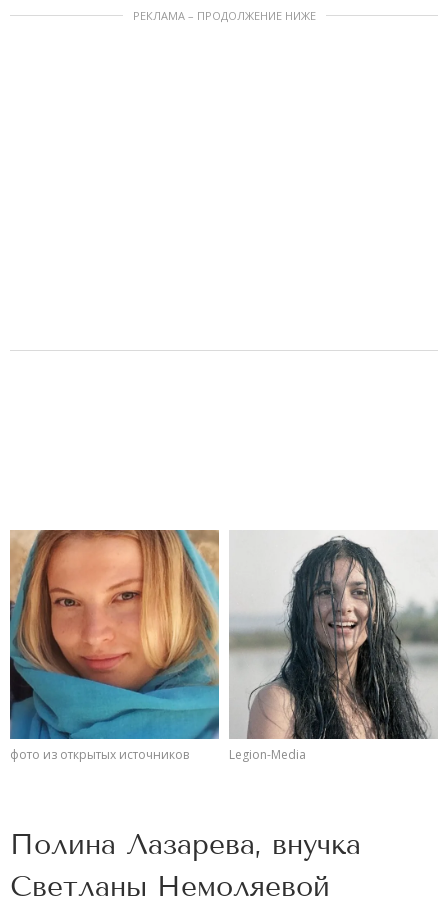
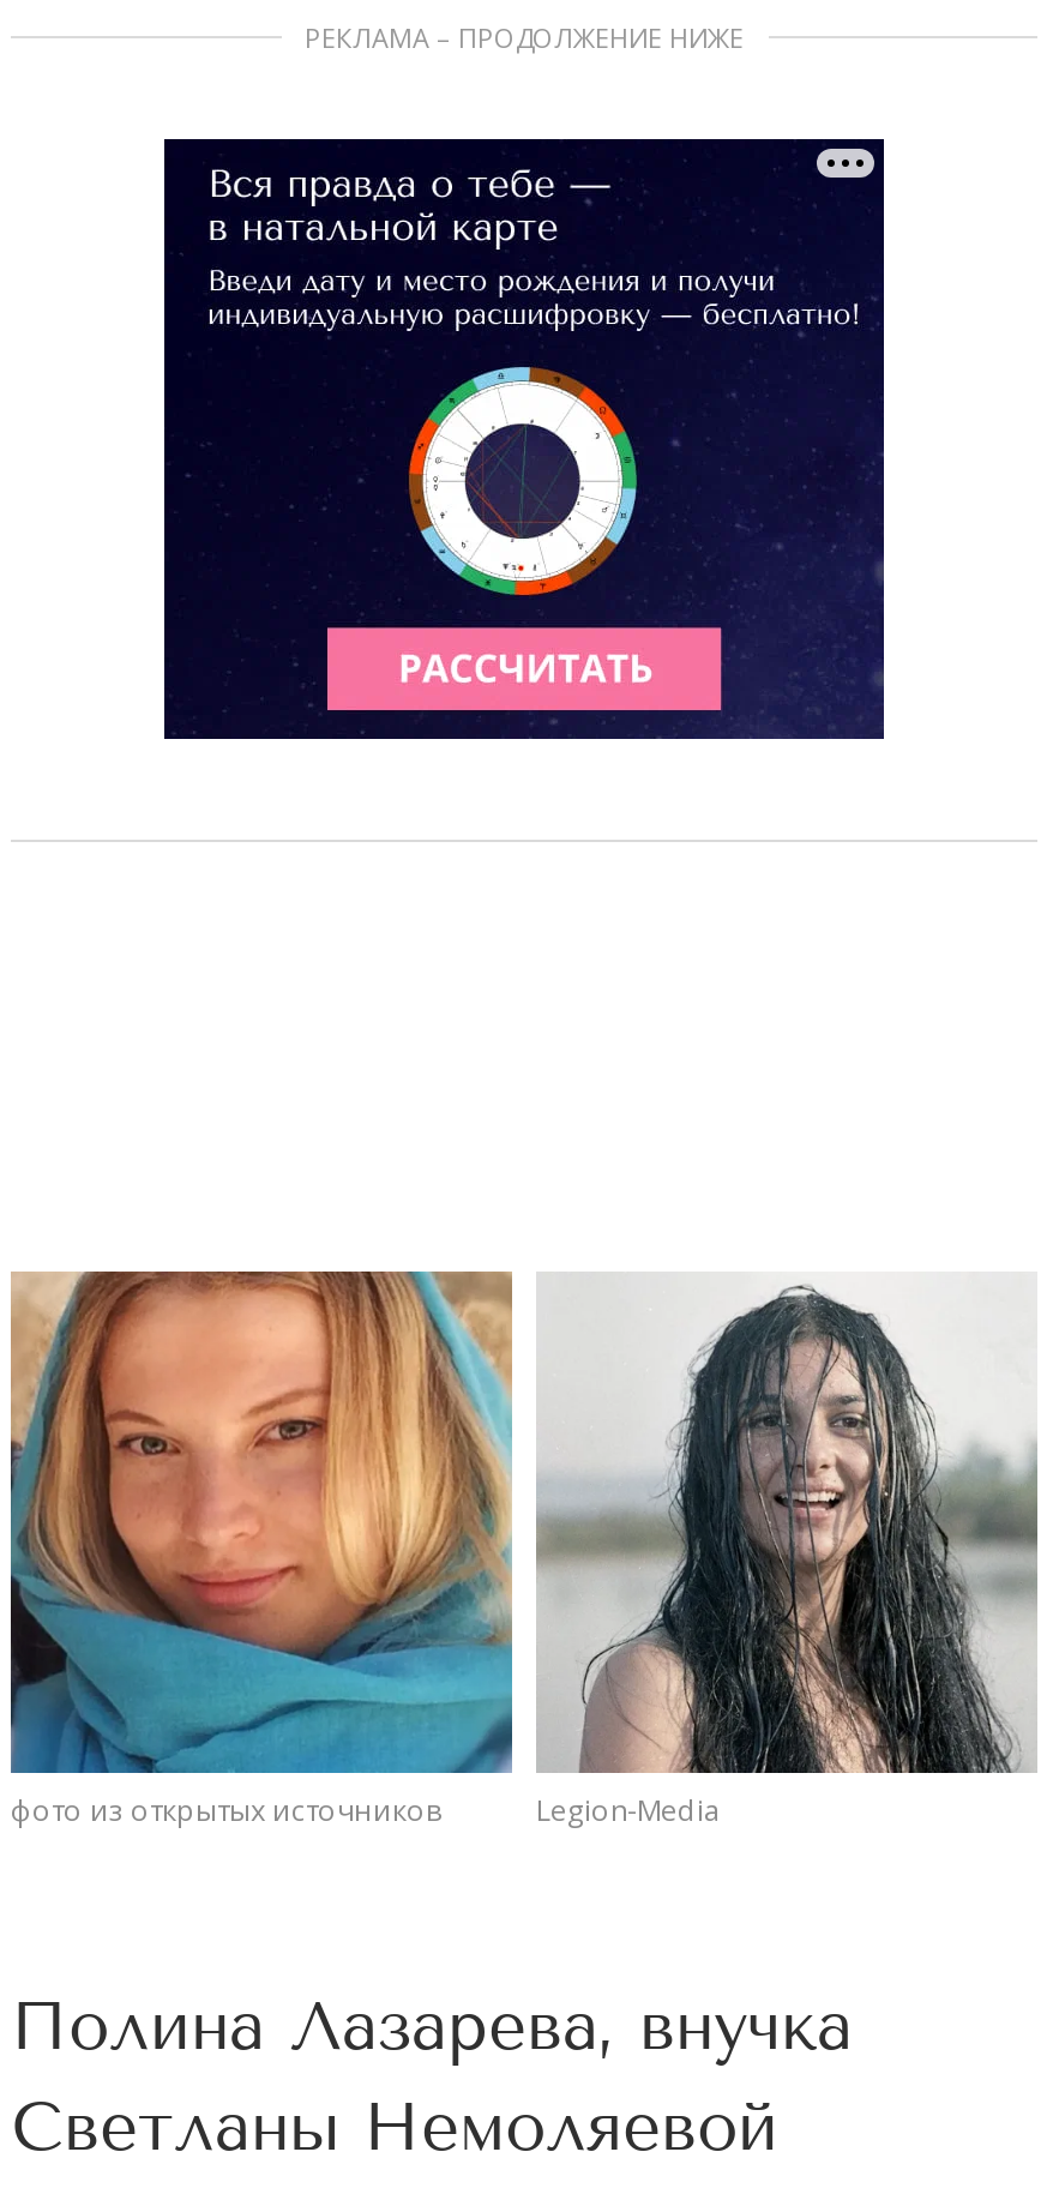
+ [image]
